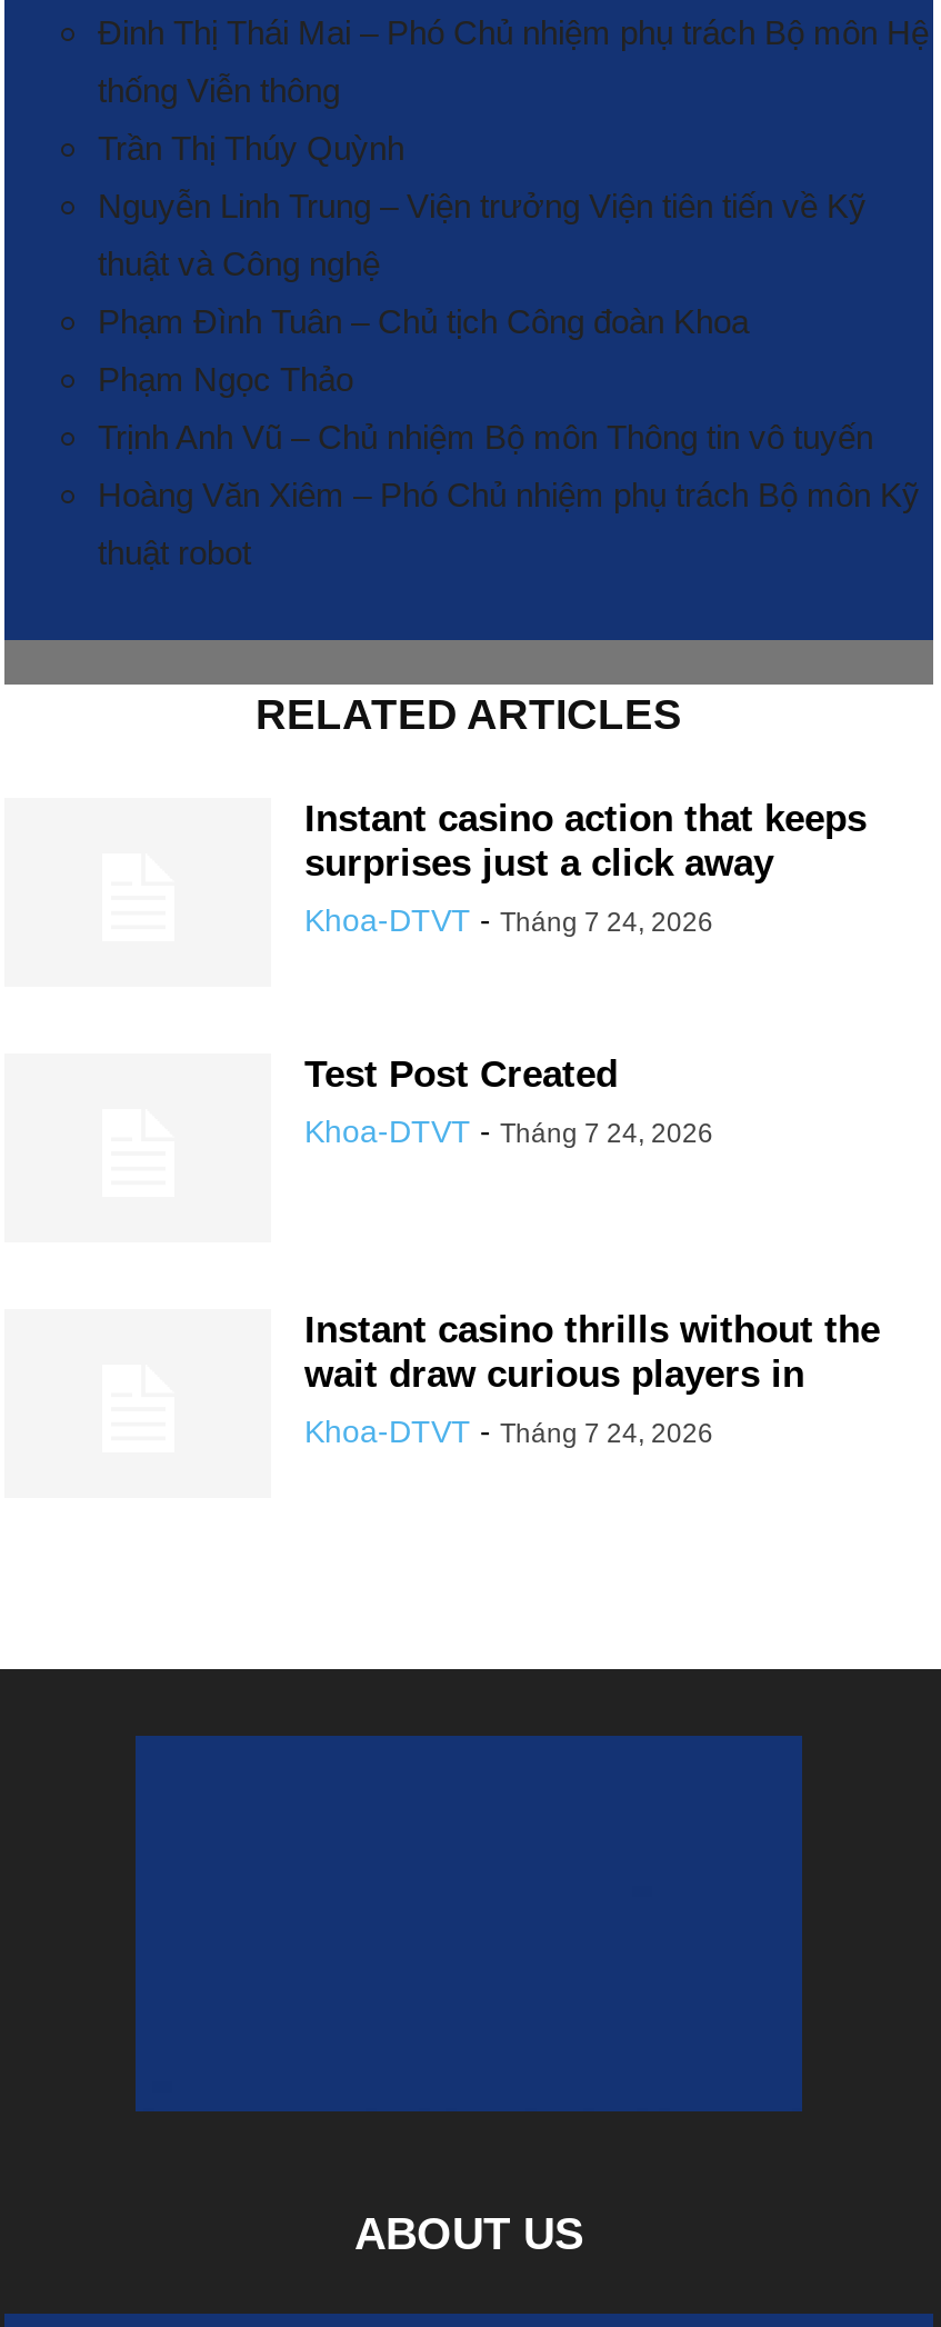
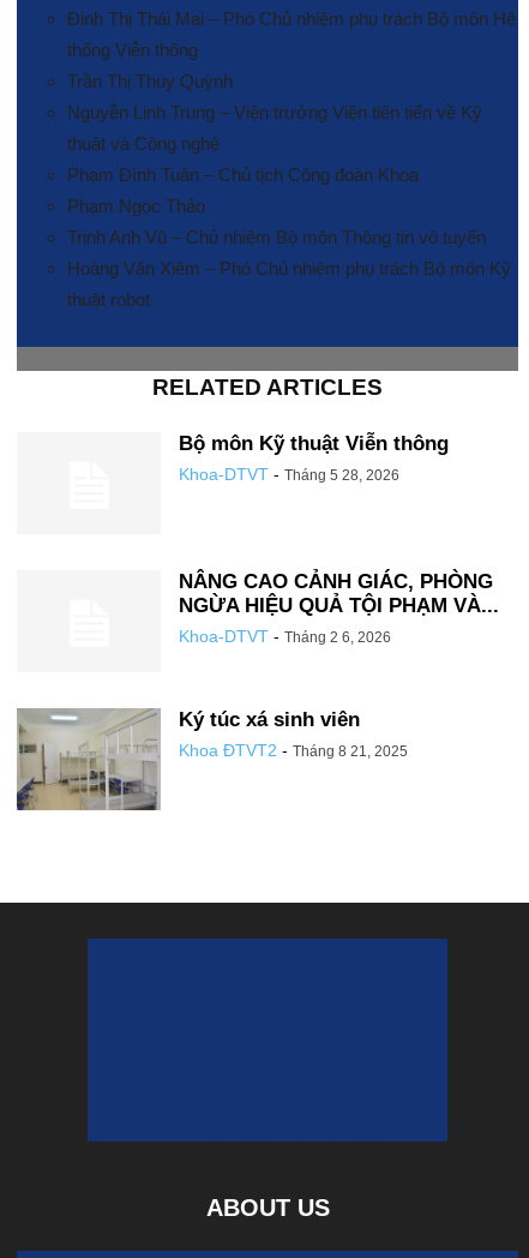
+ [image]

- Instant casino action that keeps
- surprises just a click away
- Khoa-DTVT - Tháng 7 24, 2026
+ Bộ môn Kỹ thuật Viễn thông
+ Khoa-DTVT - Tháng 5 28, 2026

- Test Post Created
- Khoa-DTVT - Tháng 7 24, 2026
+ NÂNG CAO CẢNH GIÁC, PHÒNG
+ NGỪA HIỆU QUẢ TỘI PHẠM VÀ...
+ Khoa-DTVT - Tháng 2 6, 2026

- Instant casino thrills without the
- wait draw curious players in
- Khoa-DTVT - Tháng 7 24, 2026
+ Ký túc xá sinh viên
+ Khoa ĐTVT2 - Tháng 8 21, 2025
